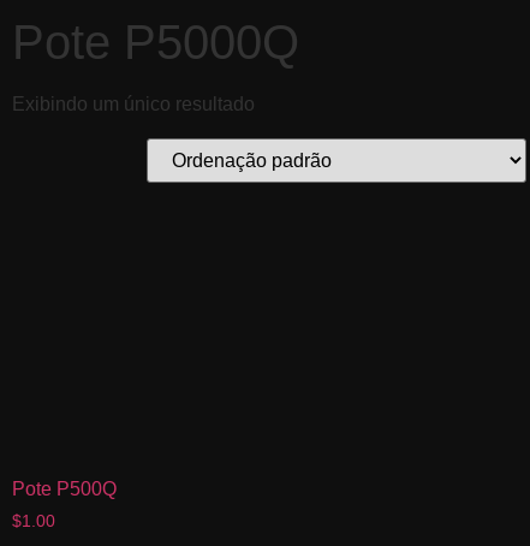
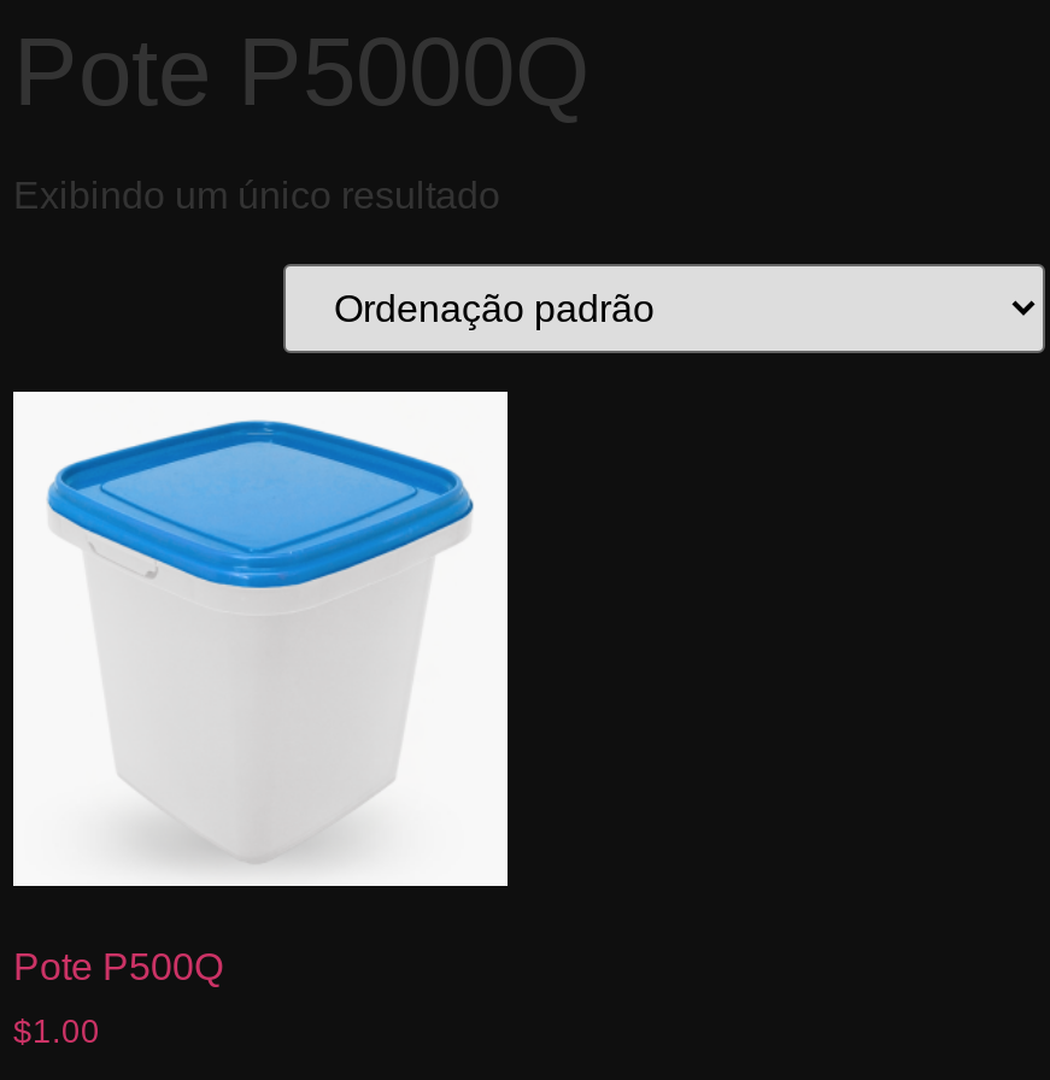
+ [image]
